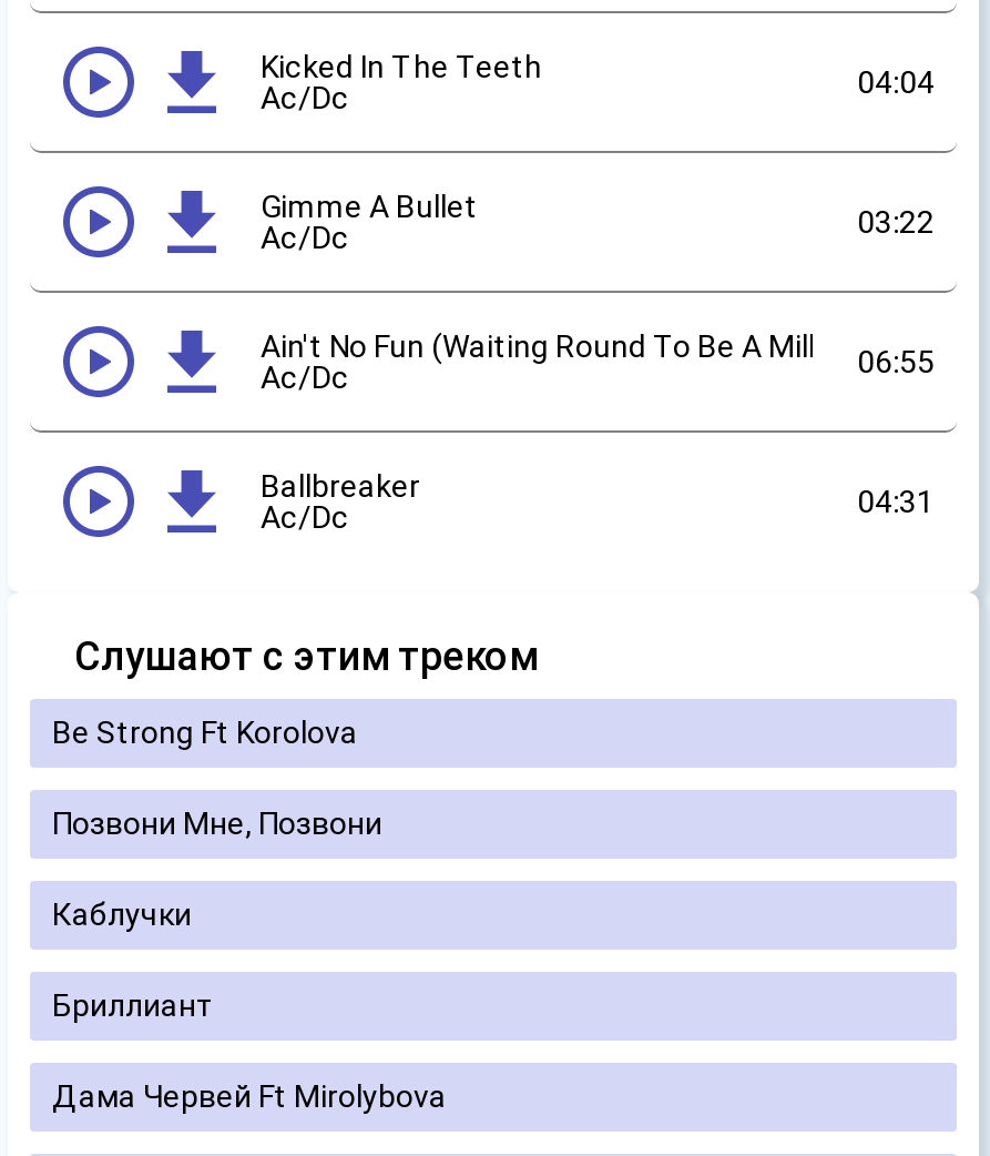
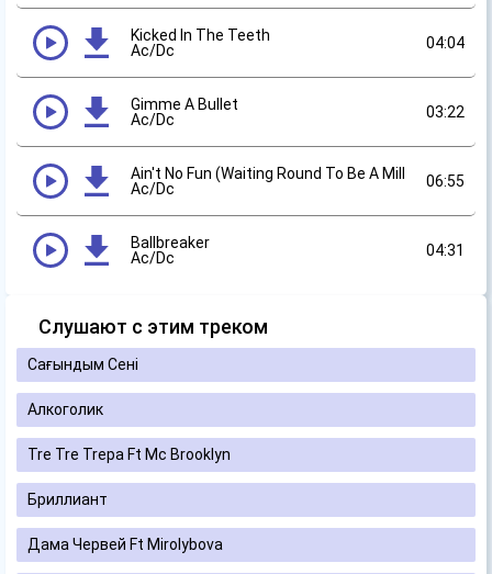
- Be Strong Ft Korolova
+ Сағындым Сені

- Позвони Мне, Позвони
+ Алкоголик

- Каблучки
+ Tre Tre Trepa Ft Mc Brooklyn
